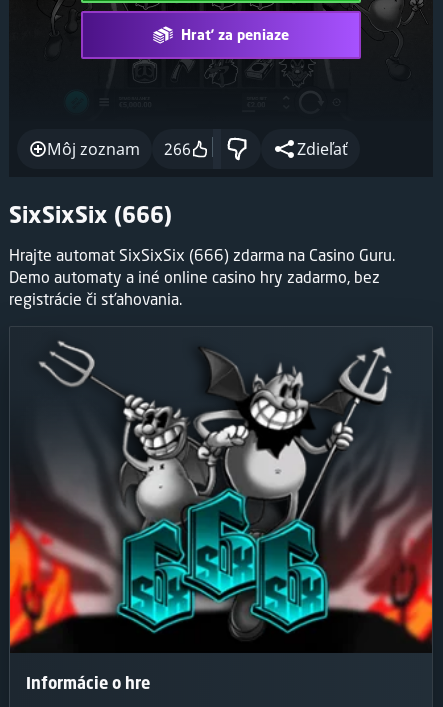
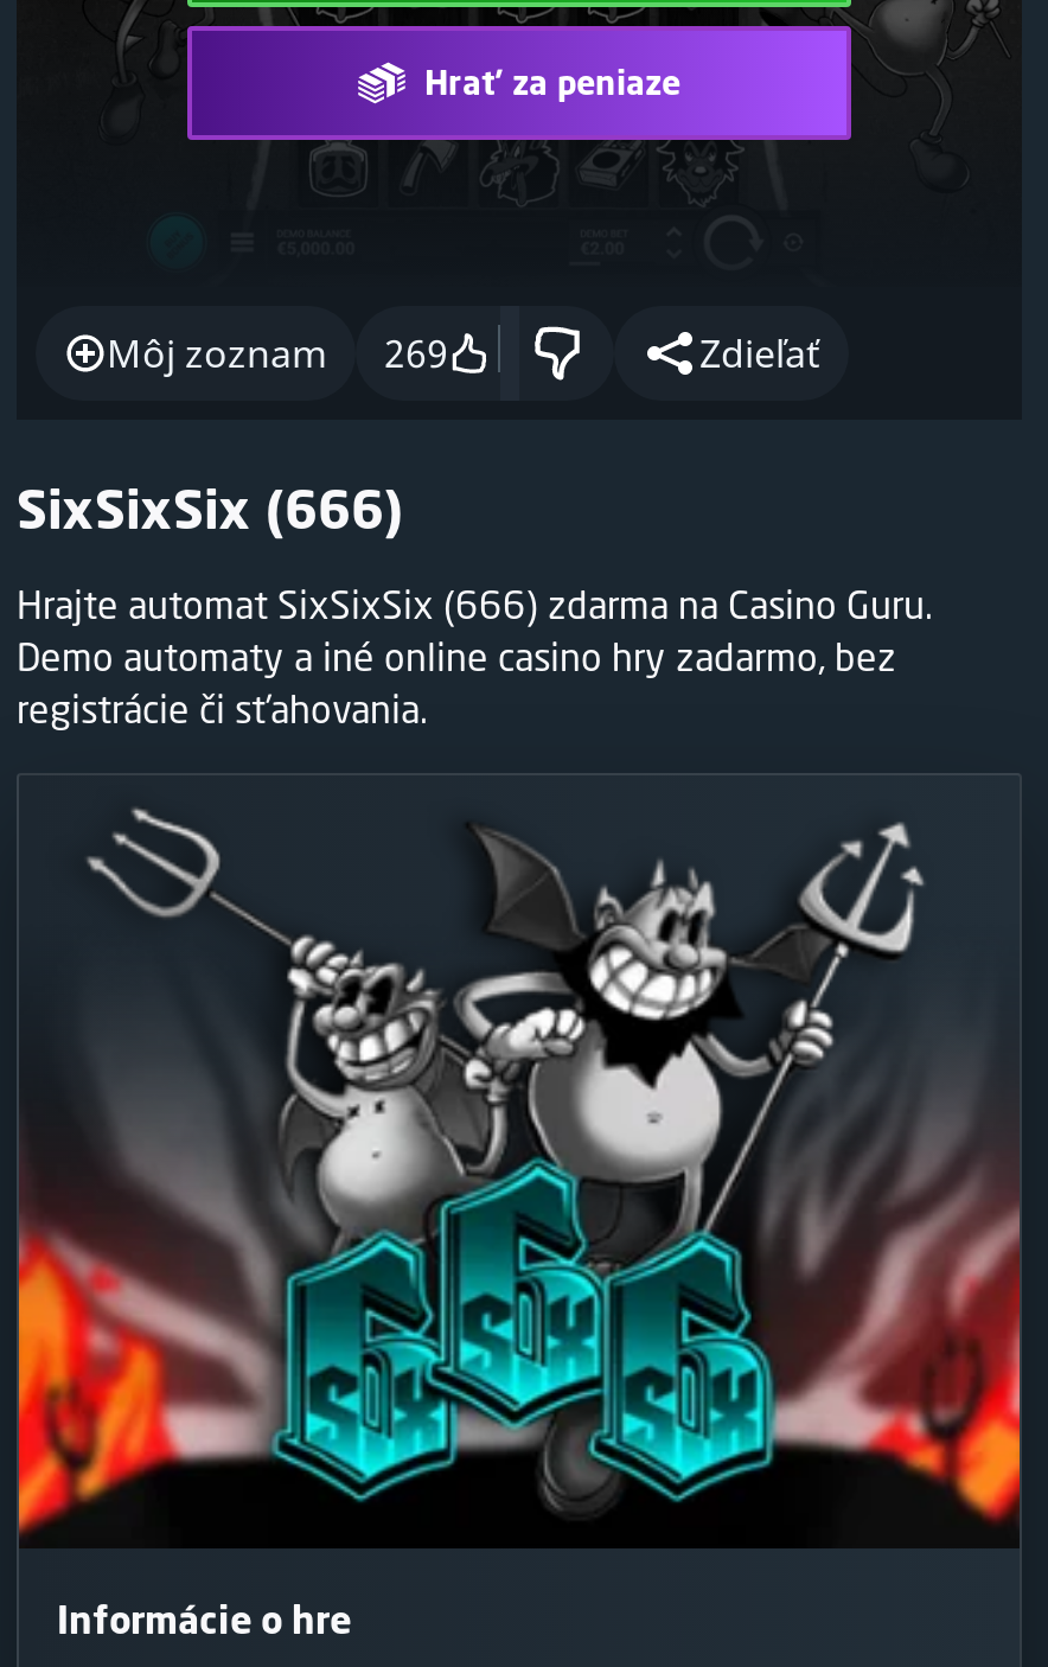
- Môj zoznam 266
+ Môj zoznam 269
